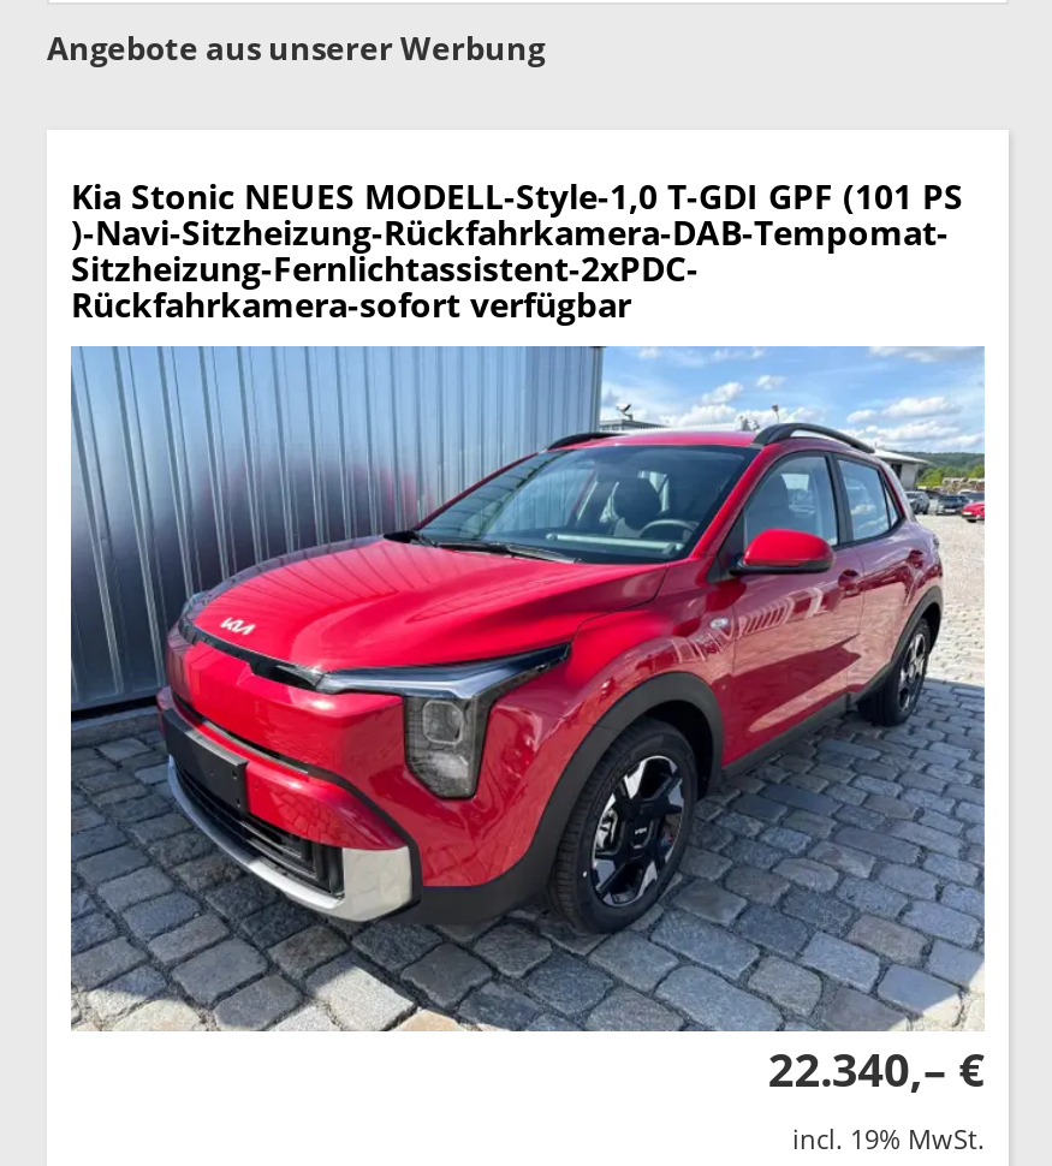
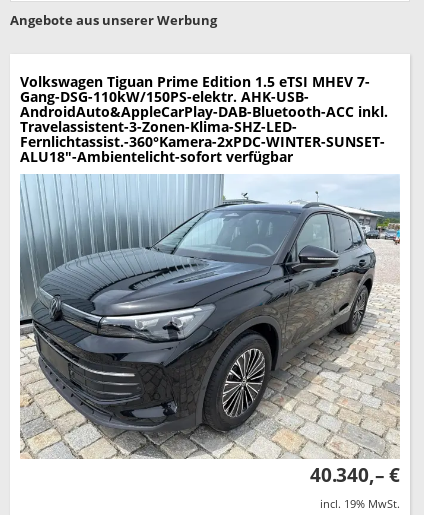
- Kia Stonic NEUES MODELL-Style-1,0 T-GDI GPF (101 PS
- )-Navi-Sitzheizung-Rückfahrkamera-DAB-Tempomat-
- Sitzheizung-Fernlichtassistent-2xPDC-
- Rückfahrkamera-sofort verfügbar
+ Volkswagen Tiguan Prime Edition 1.5 eTSI MHEV 7-
+ Gang-DSG-110kW/150PS-elektr. AHK-USB-
+ AndroidAuto&AppleCarPlay-DAB-Bluetooth-ACC inkl.
+ Travelassistent-3-Zonen-Klima-SHZ-LED-
+ Fernlichtassist.-360°Kamera-2xPDC-WINTER-SUNSET-
+ ALU18"-Ambientelicht-sofort verfügbar

- [image]
- 22.340,– €
+ [image]
+ 40.340,– €
